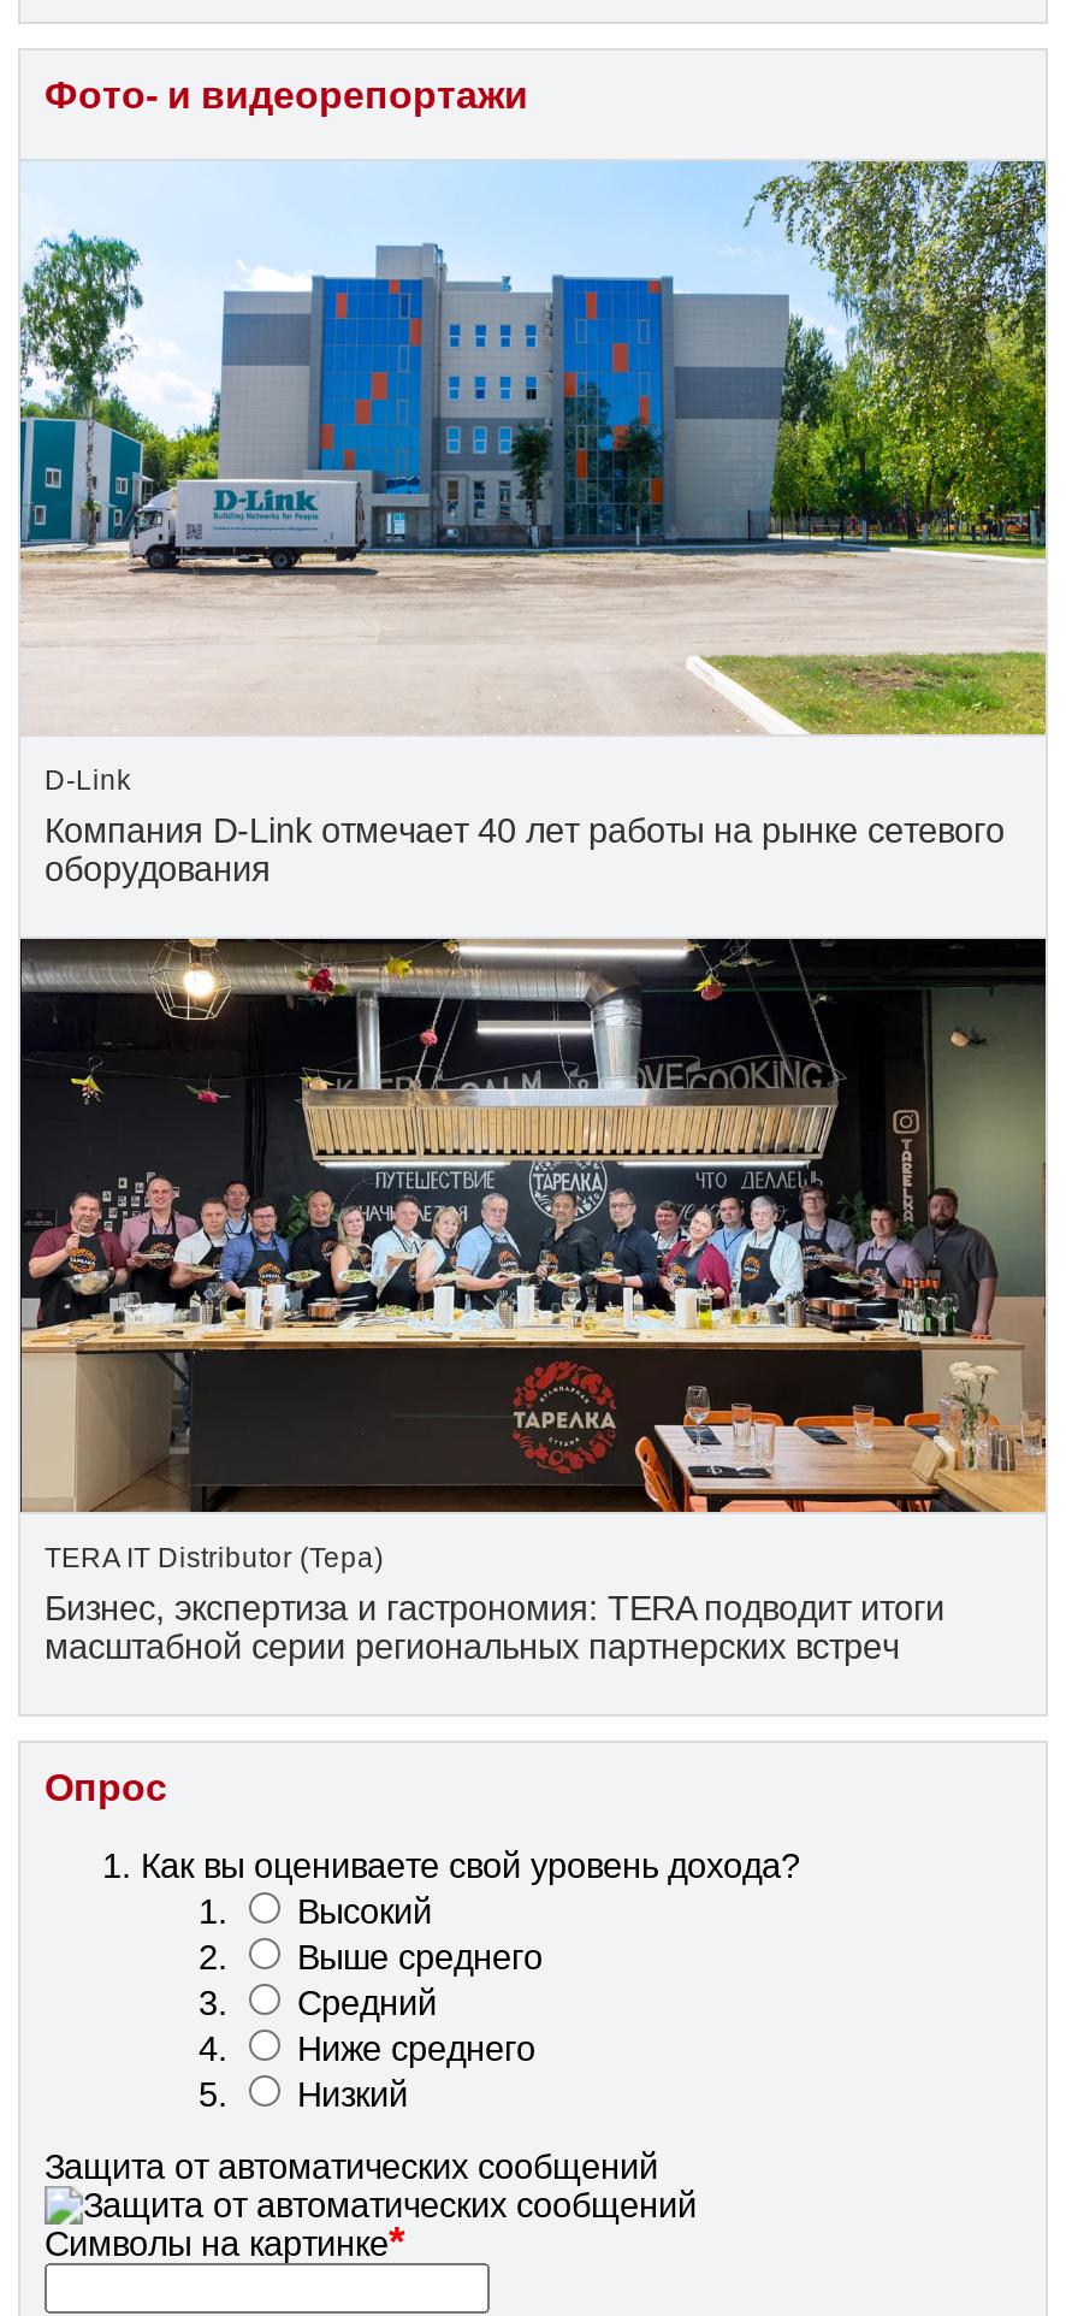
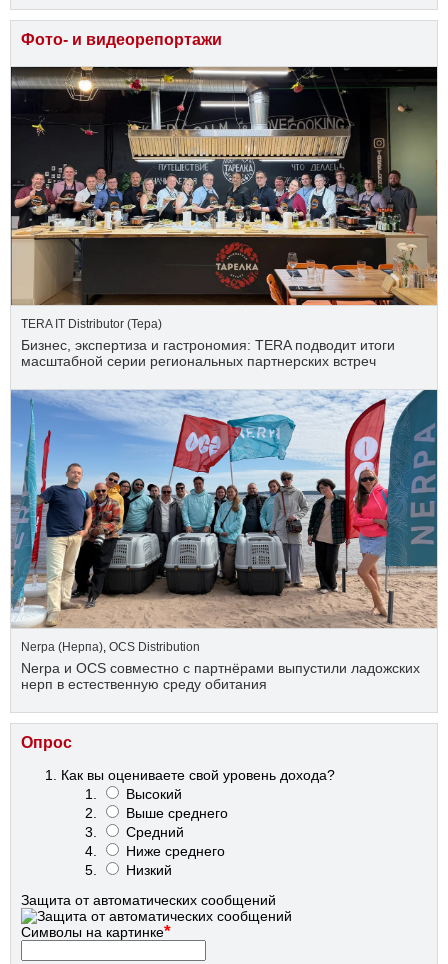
- [image]
- D-Link
- Компания D-Link отмечает 40 лет работы на рынке сетевого
- оборудования

moved up: [image] | TERA IT Distributor (Тера) | Бизнес, экспертиза и гастрономия: TERA подводит итоги | масштабной серии региональных партнерских встреч

+ [image]
+ Nerpa (Нерпа), OCS Distribution
+ Nerpa и OCS совместно с партнёрами выпустили ладожских
+ нерп в естественную среду обитания
